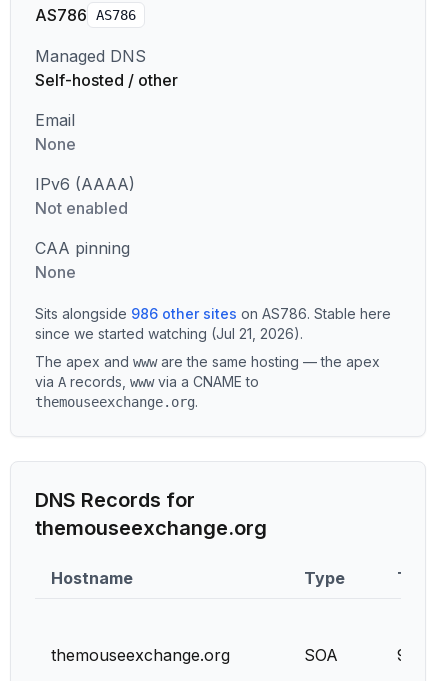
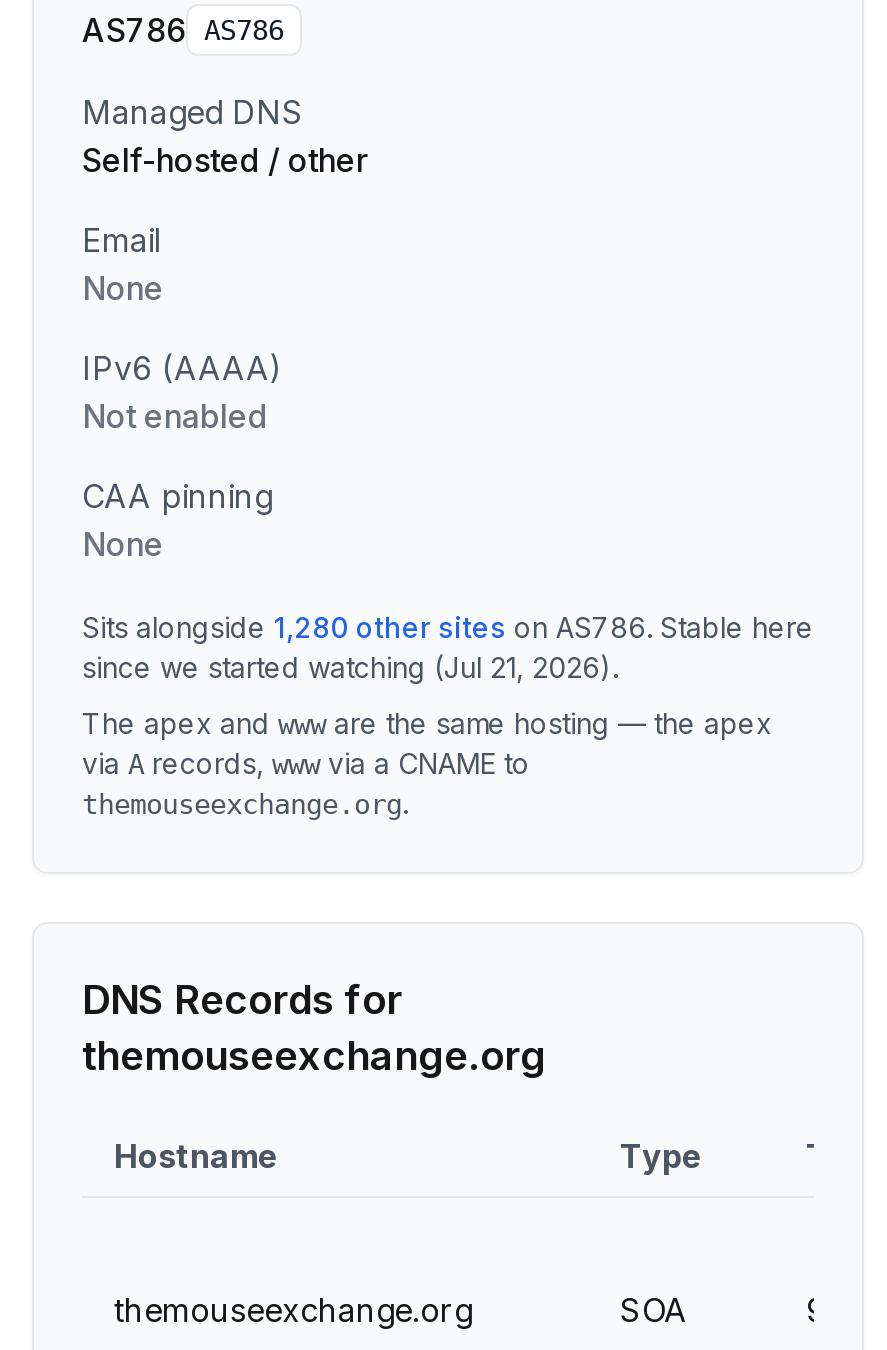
- Sits alongside 986 other sites on AS786. Stable here
+ Sits alongside 1,280 other sites on AS786. Stable here
